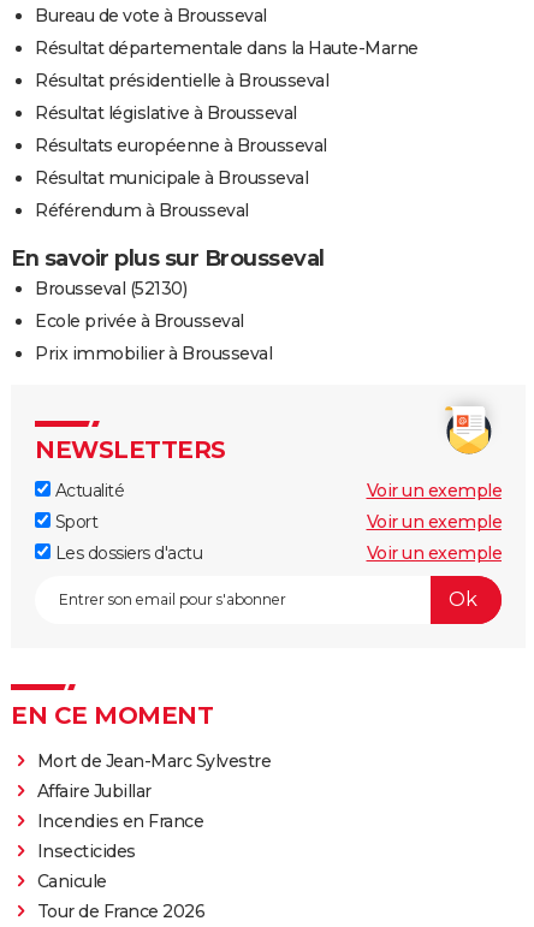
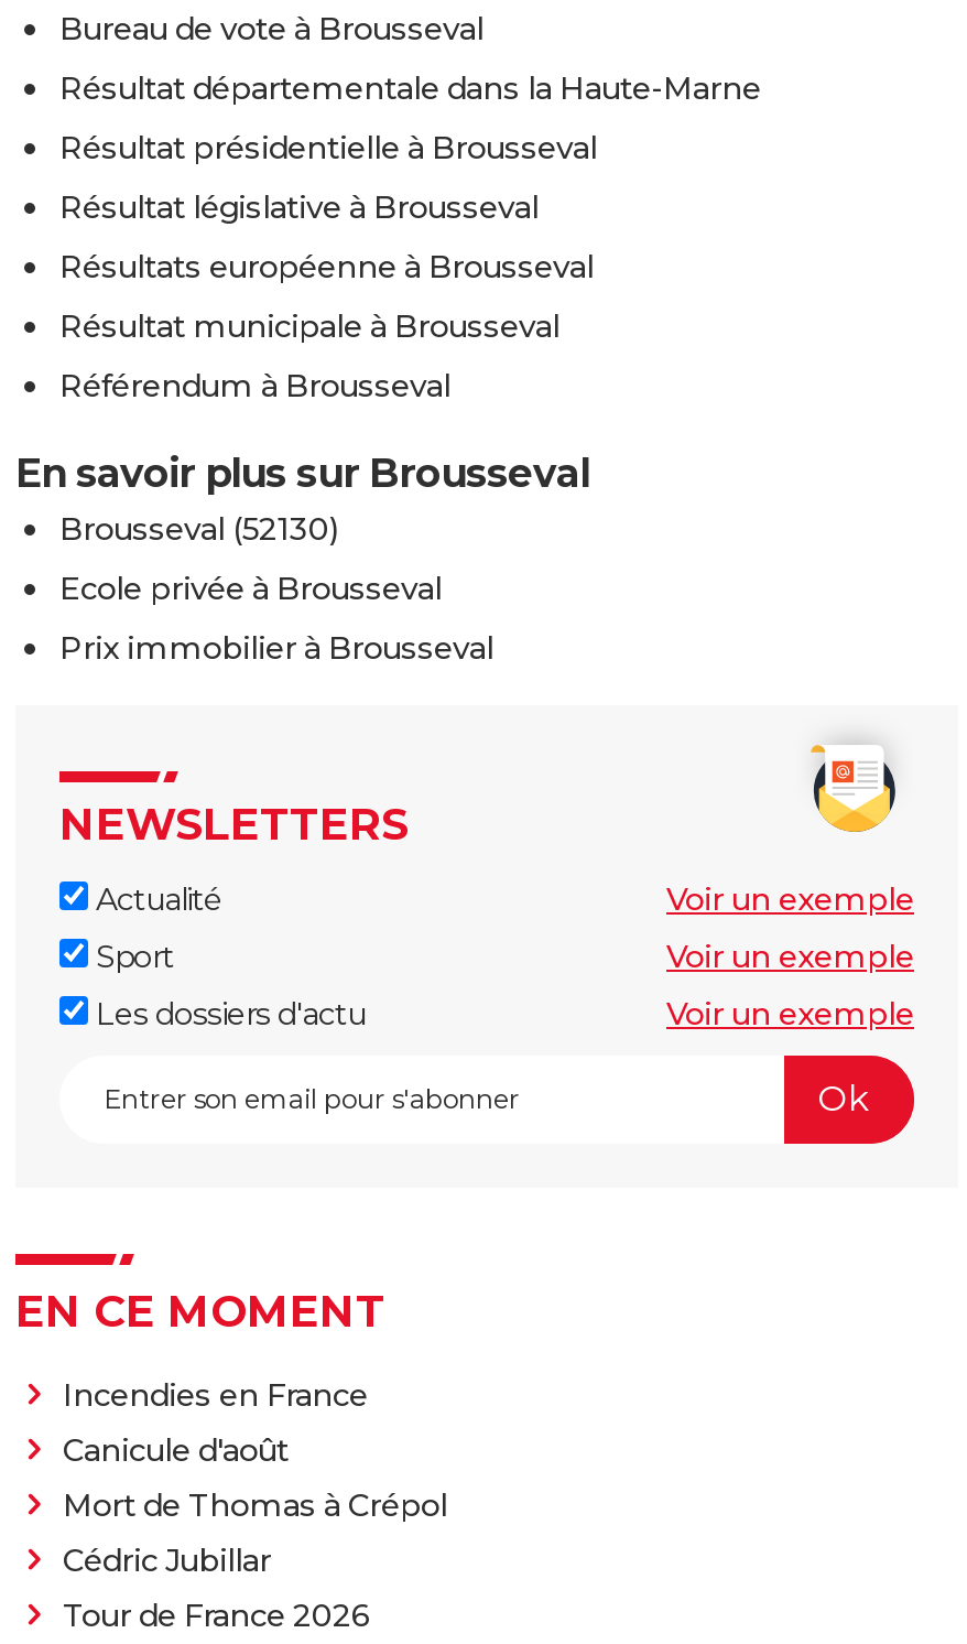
- Mort de Jean-Marc Sylvestre
- Affaire Jubillar

moved up: Incendies en France

- Insecticides
- Canicule
+ Canicule d'août
+ Mort de Thomas à Crépol
+ Cédric Jubillar
